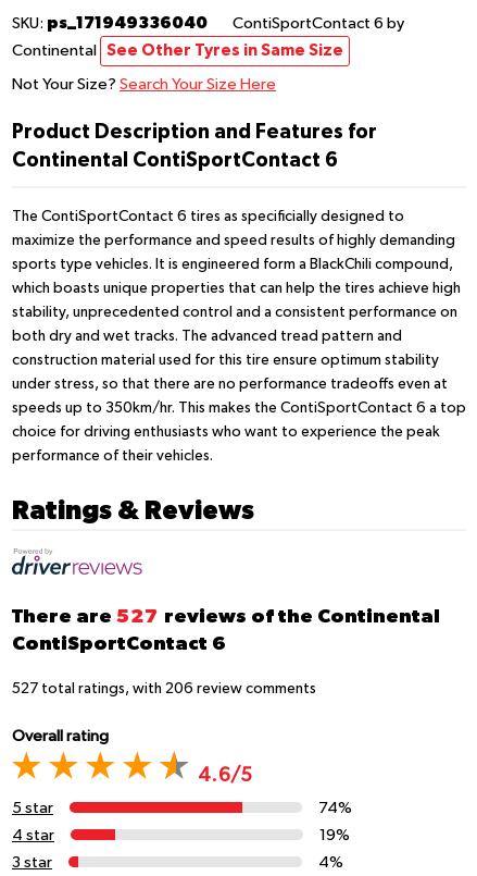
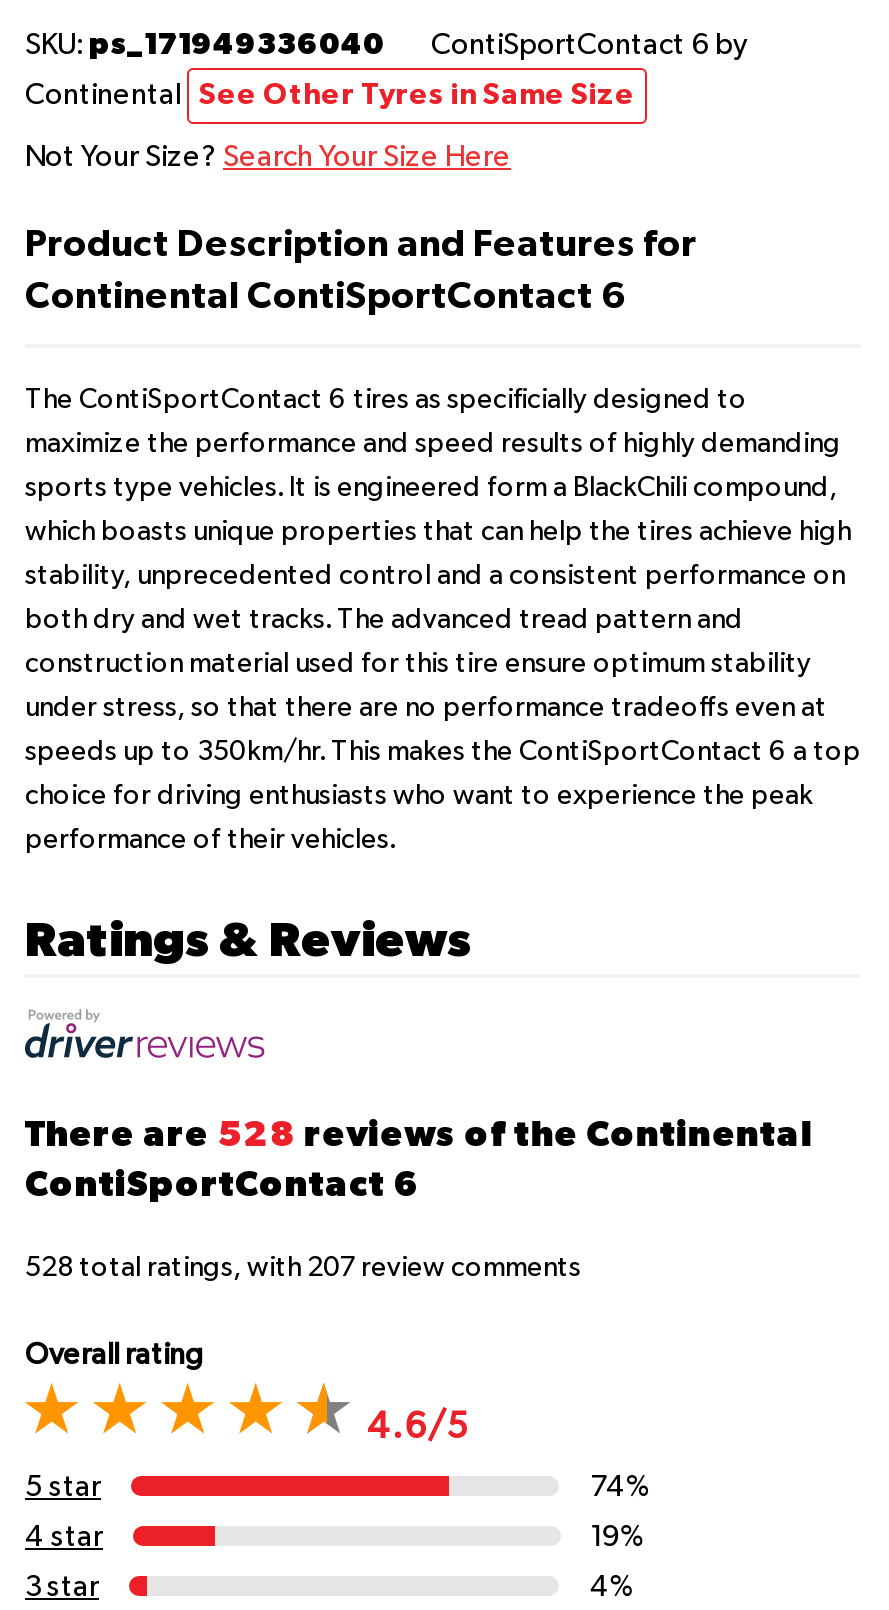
- There are 527 reviews of the Continental
+ There are 528 reviews of the Continental

- 527 total ratings, with 206 review comments
+ 528 total ratings, with 207 review comments
